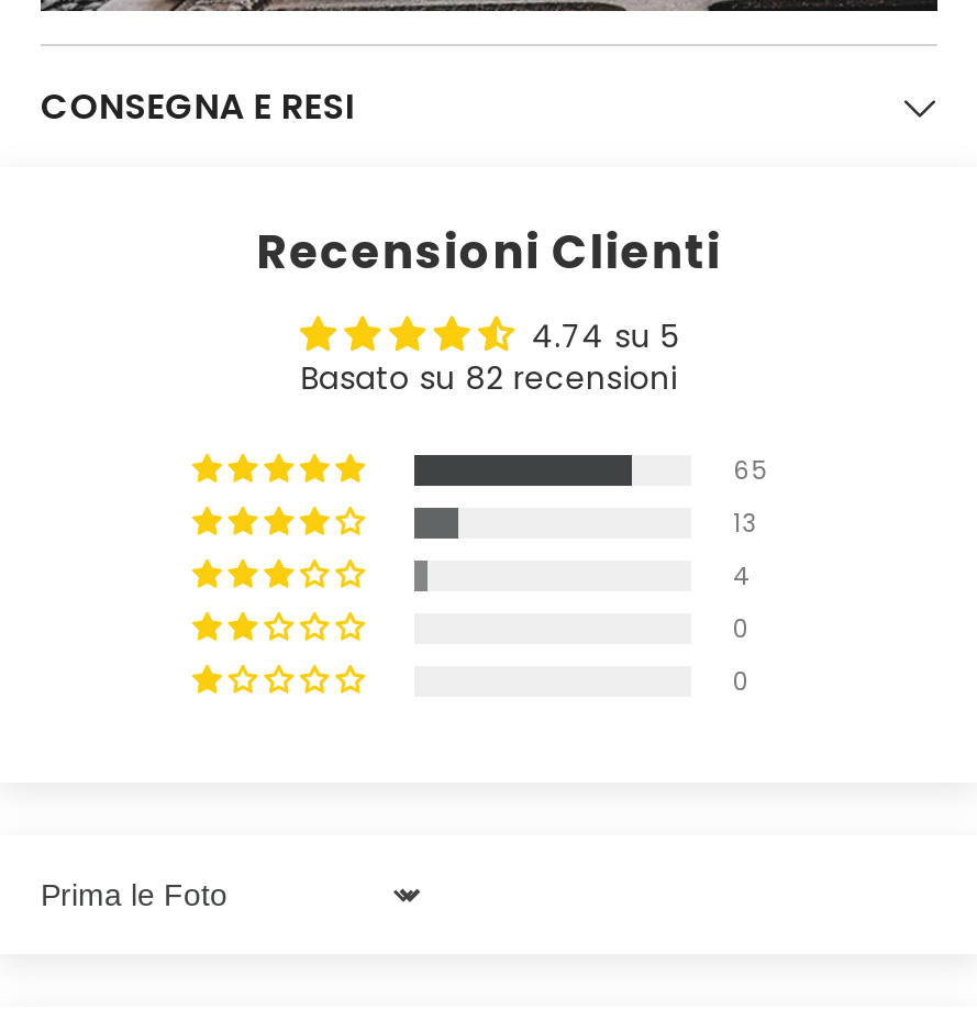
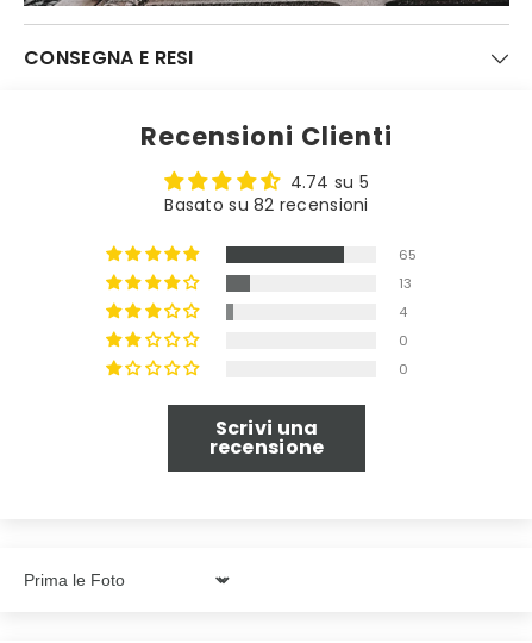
+ Scrivi una
+ recensione
